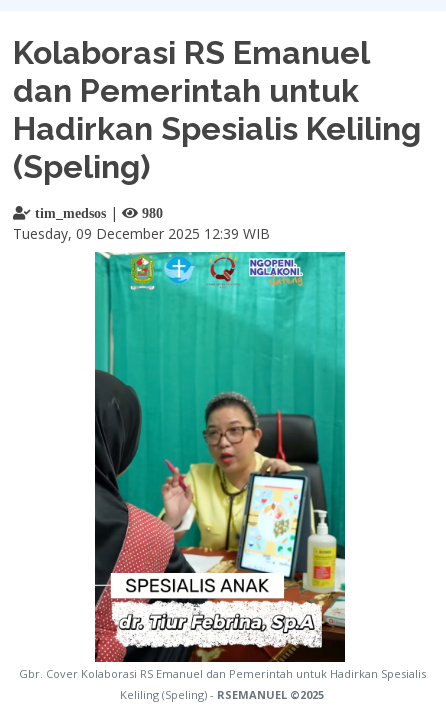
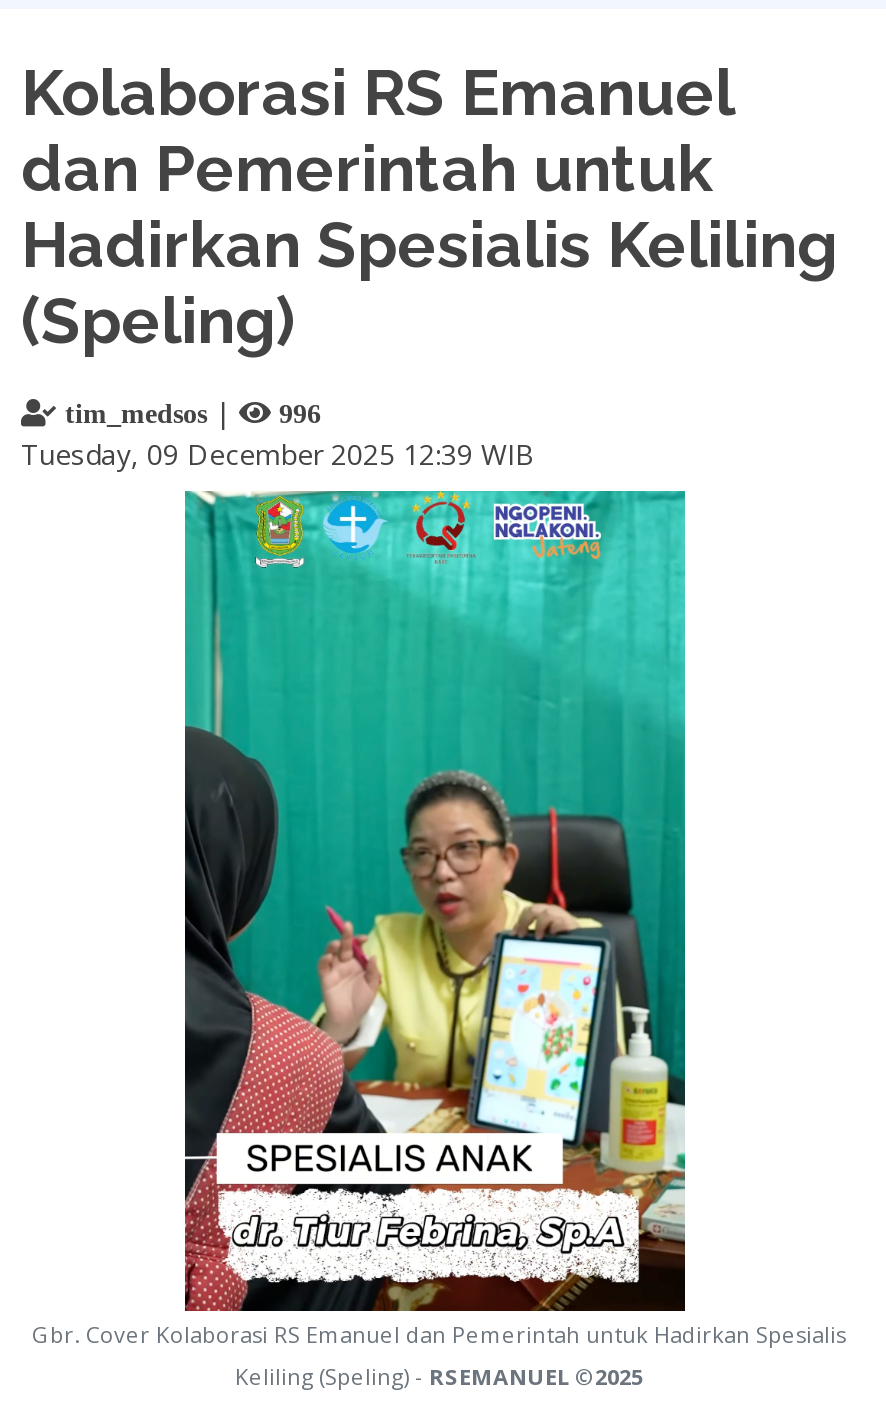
- 980
+ 996
